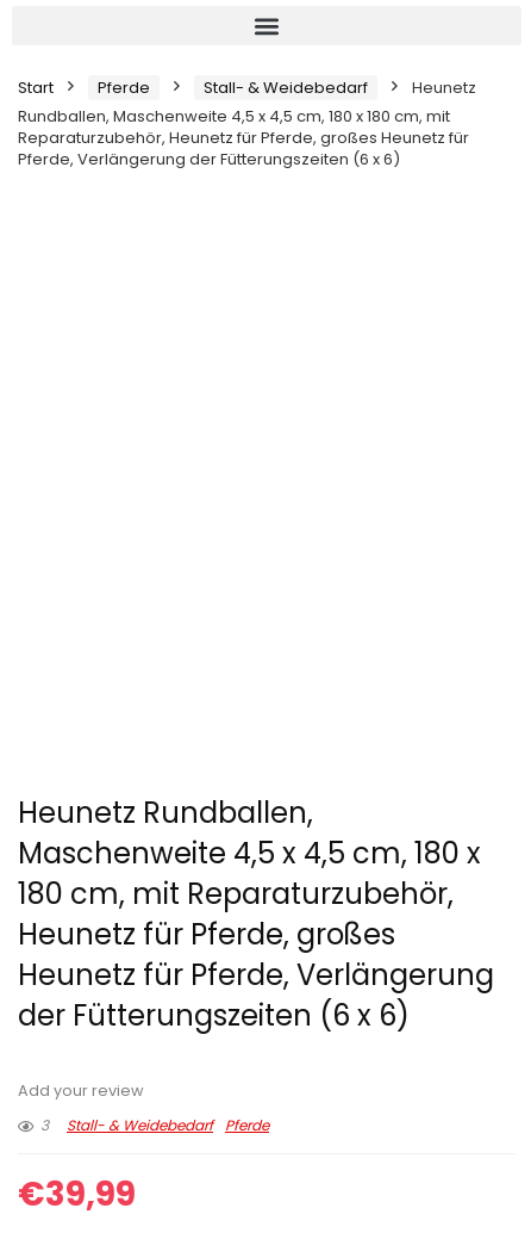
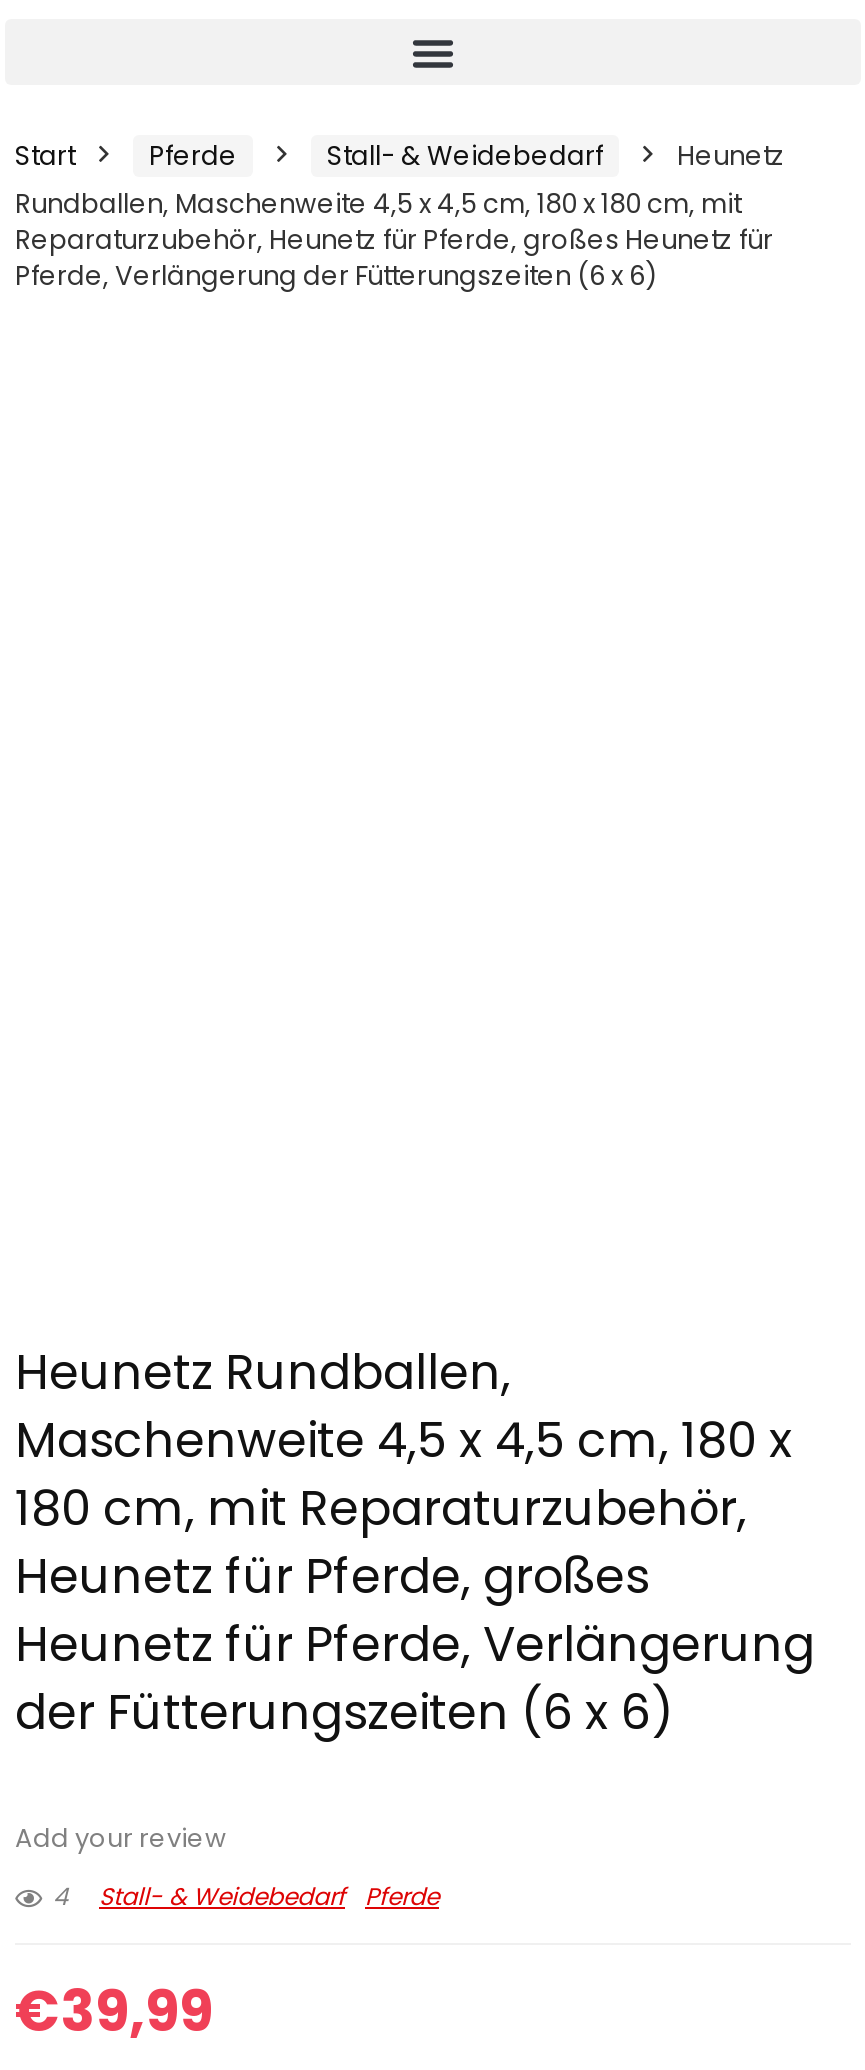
- 3 Stall- & Weidebedarf Pferde
+ 4 Stall- & Weidebedarf Pferde
